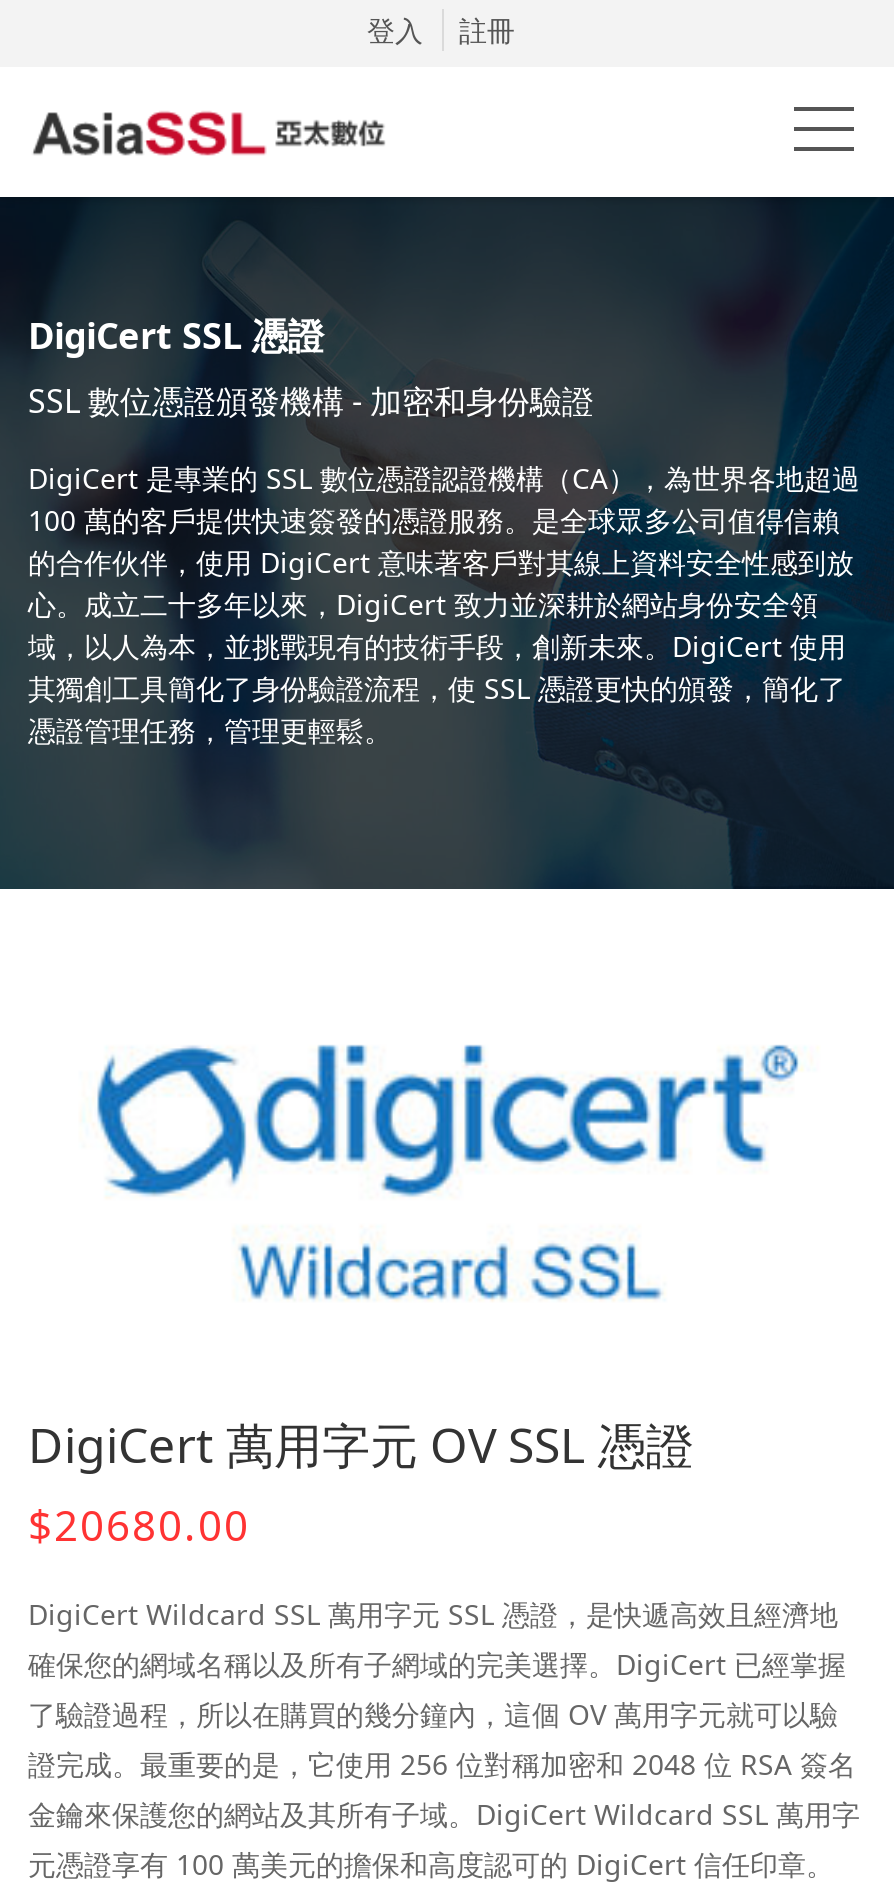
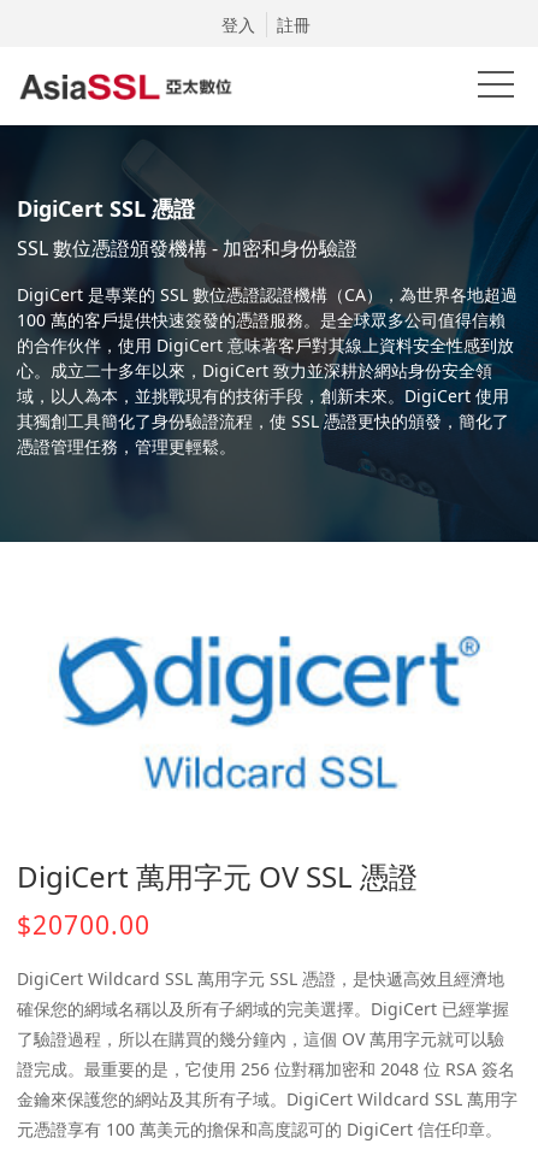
- $20680.00
+ $20700.00
